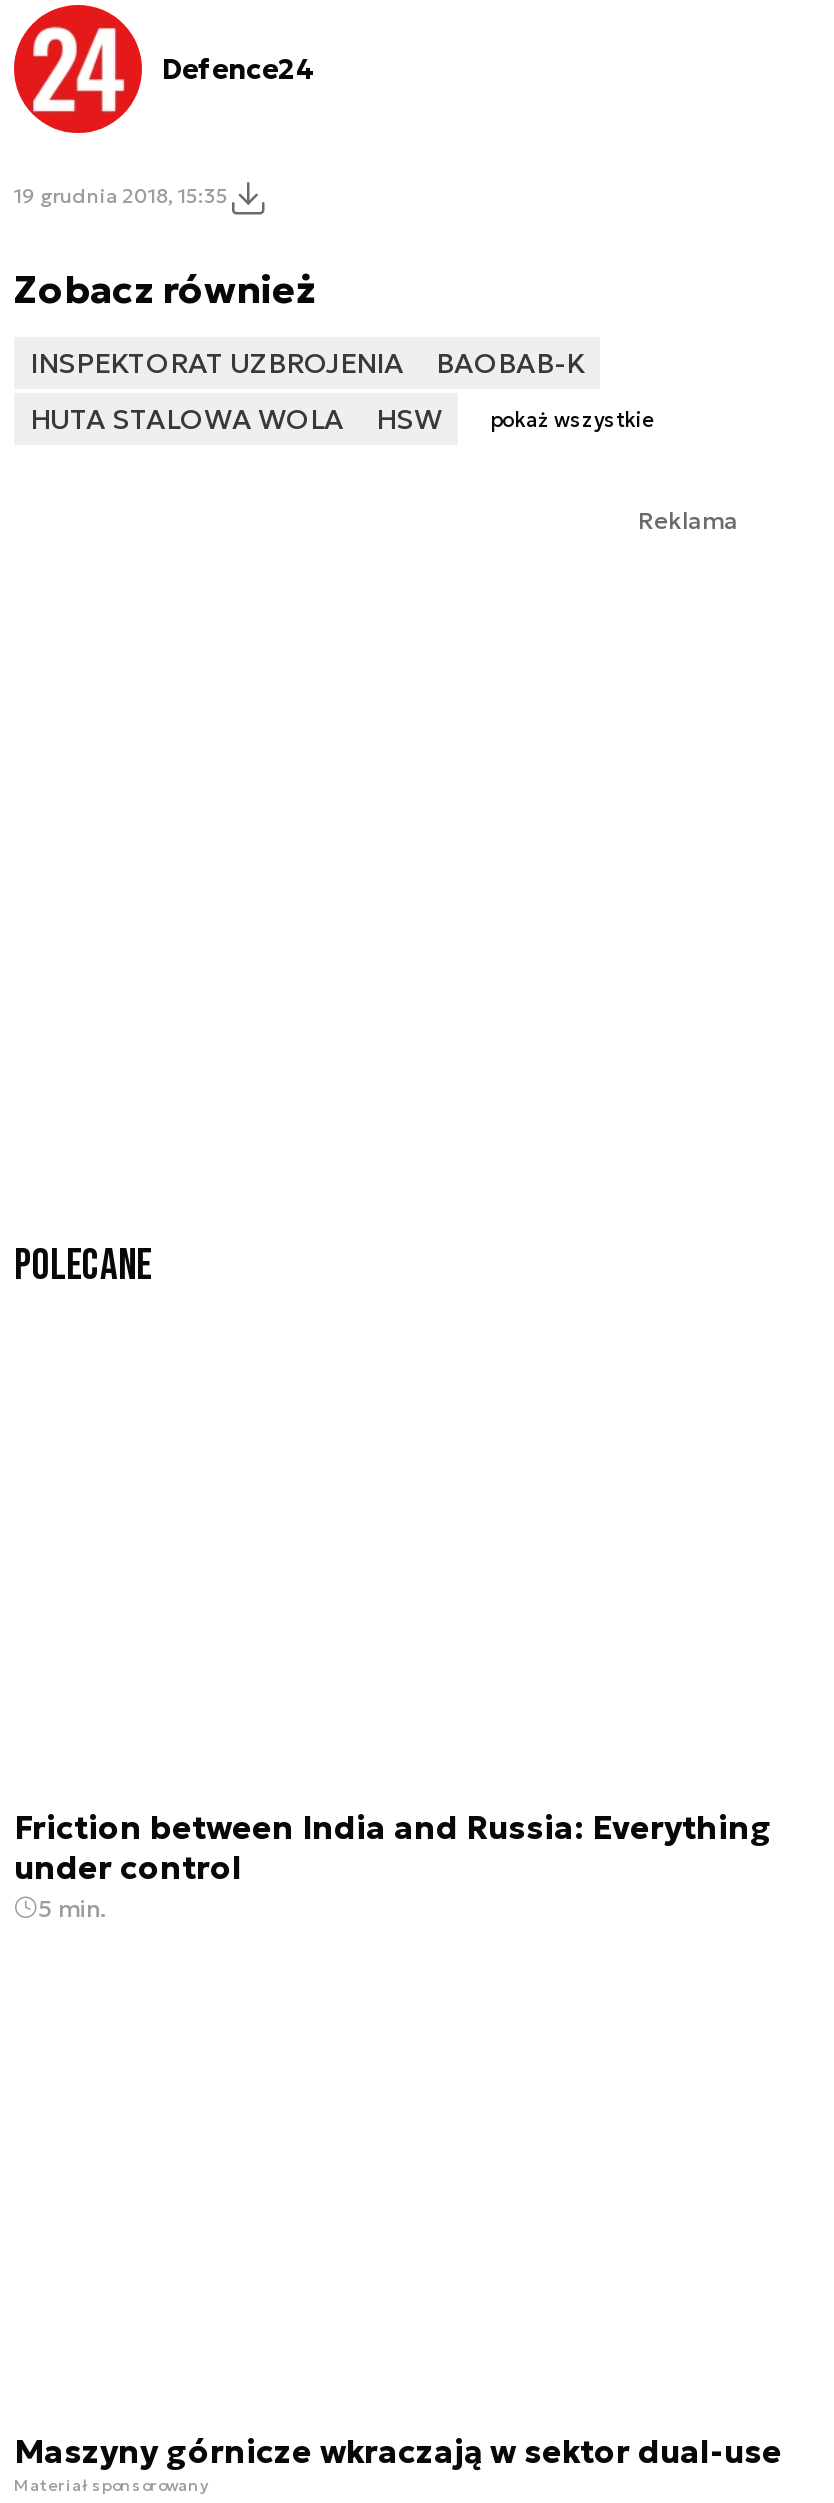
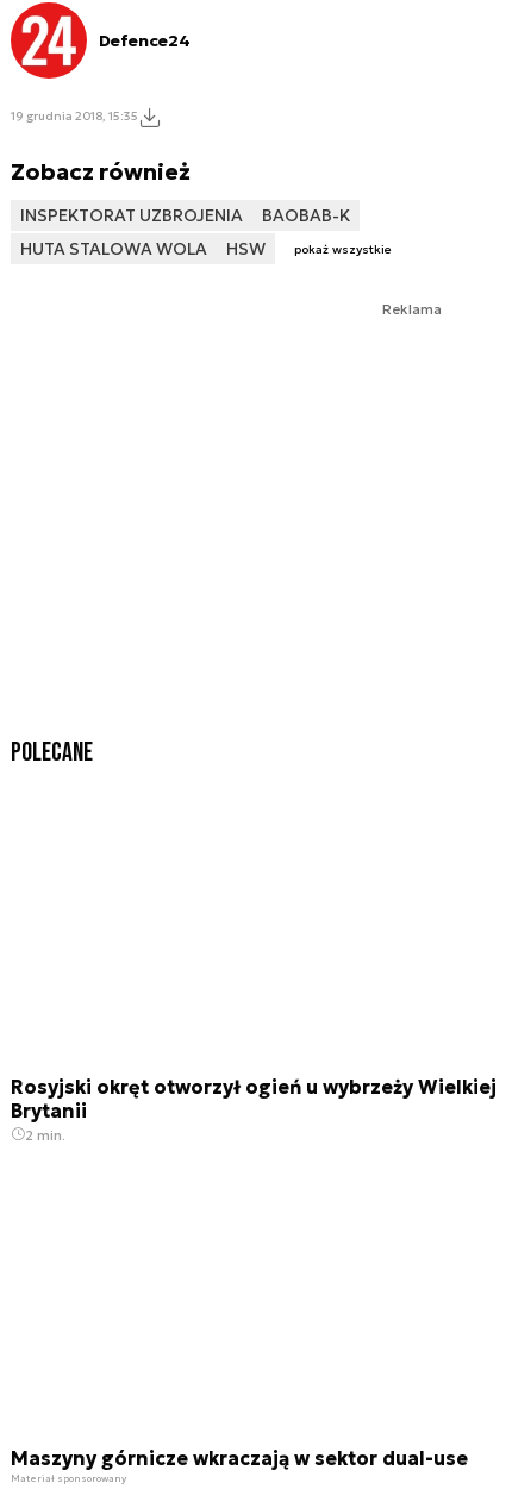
- Friction between India and Russia: Everything
- under control
- 5 min.
+ Rosyjski okręt otworzył ogień u wybrzeży Wielkiej
+ Brytanii
+ 2 min.
